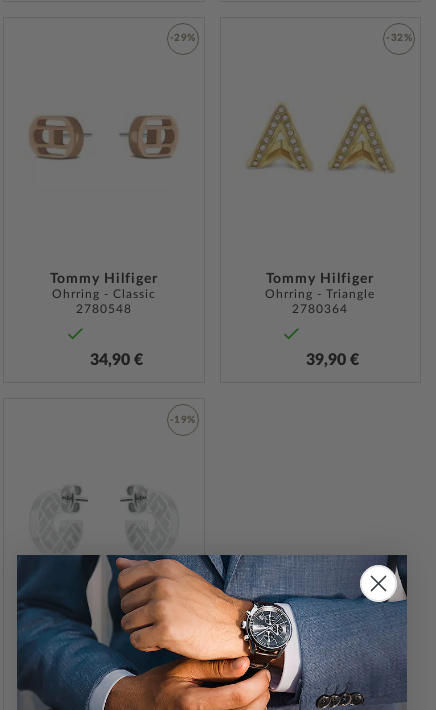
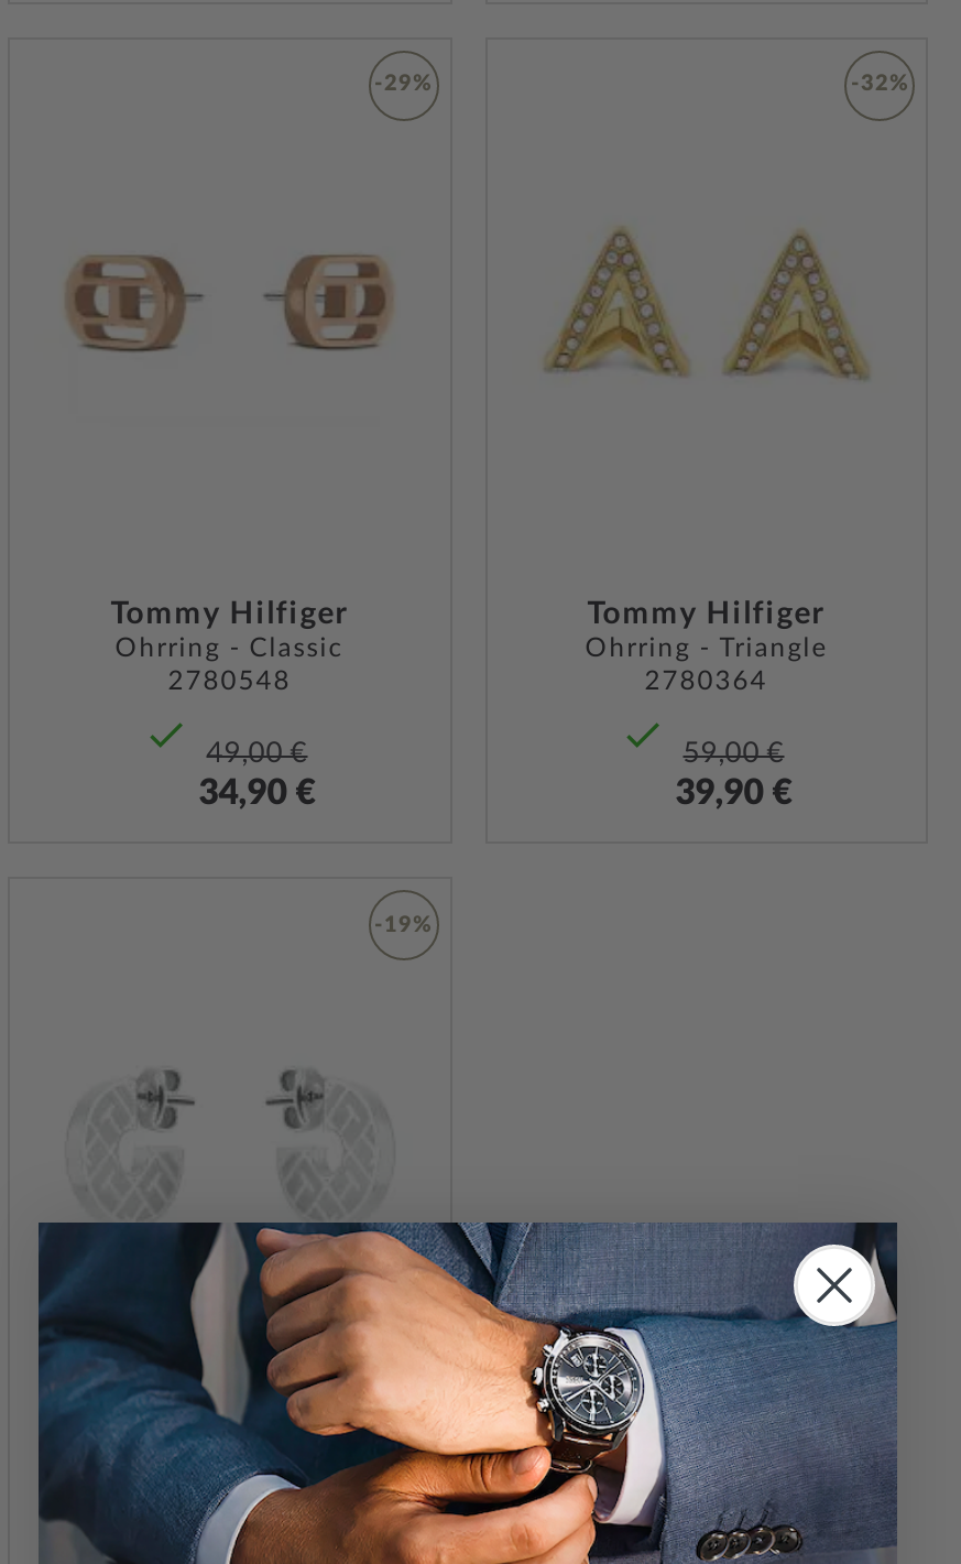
+ 49,00 €

+ 59,00 €
